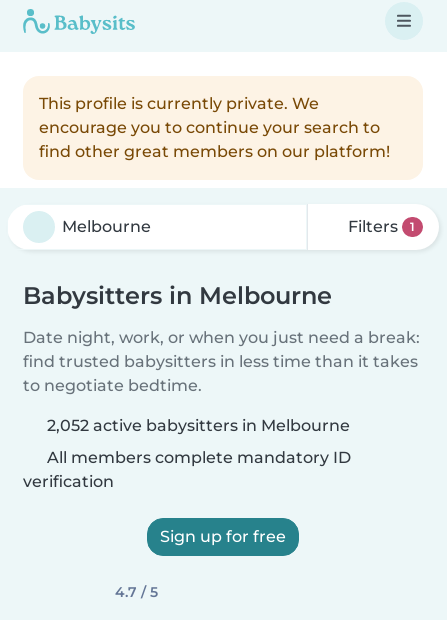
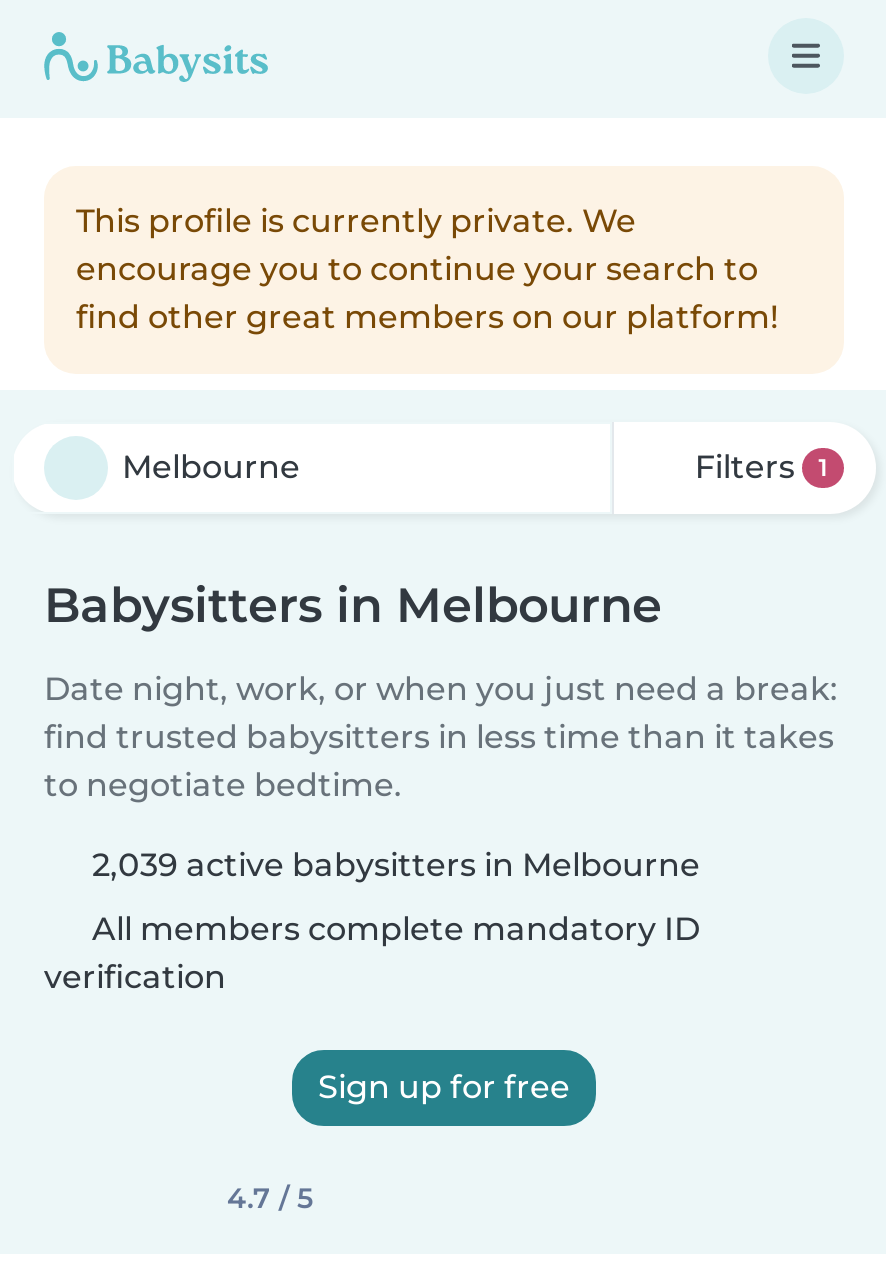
- 2,052 active babysitters in Melbourne
+ 2,039 active babysitters in Melbourne
